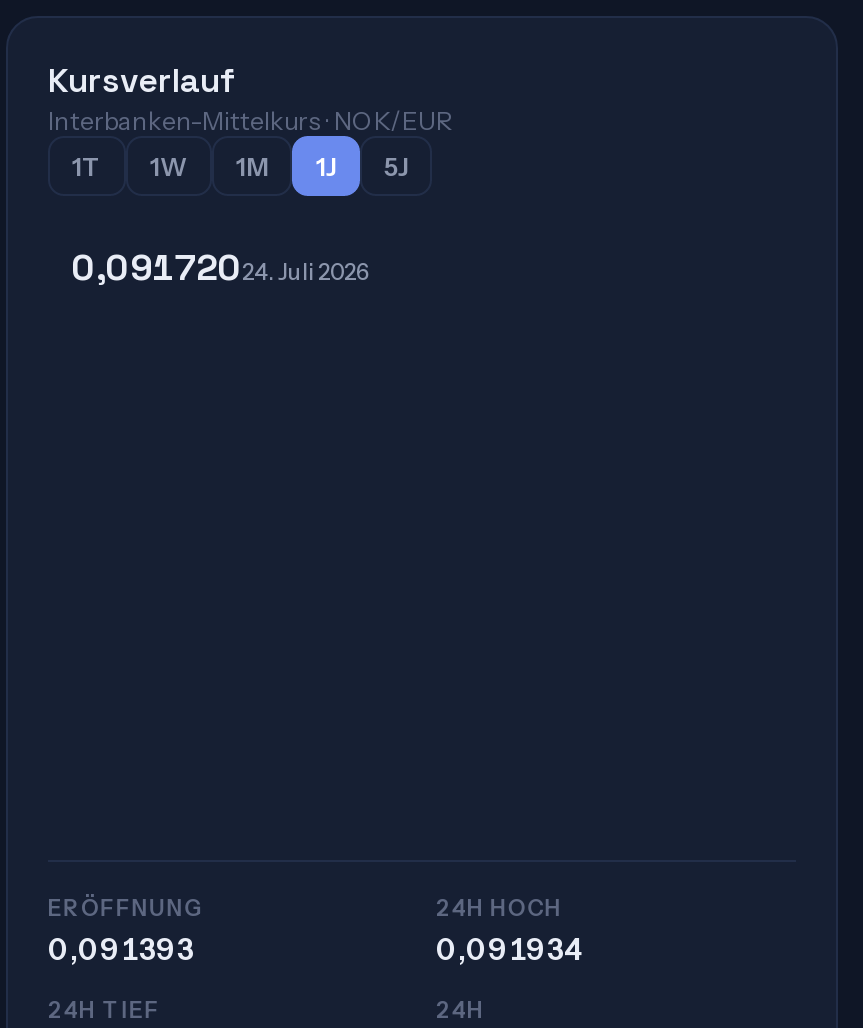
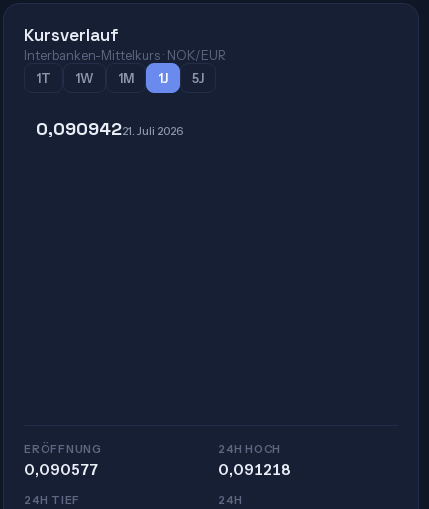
- 0,09172024. Juli 2026
+ 0,09094221. Juli 2026

- 0,091393
+ 0,090577

- 0,091934
+ 0,091218
